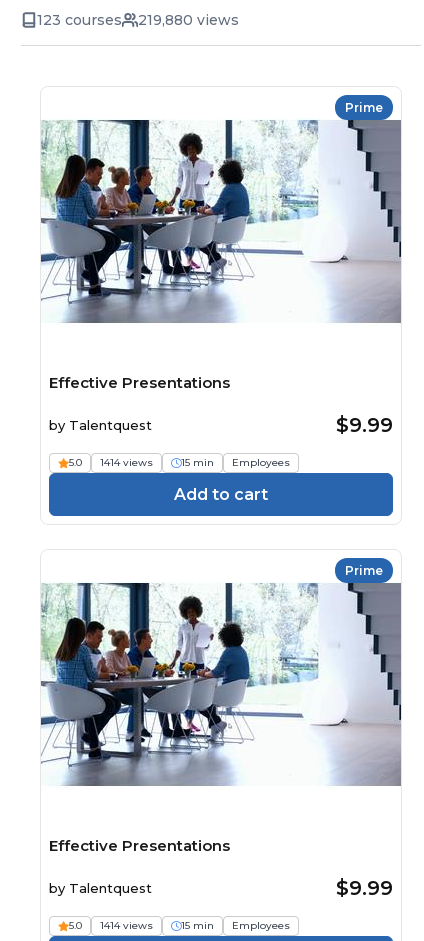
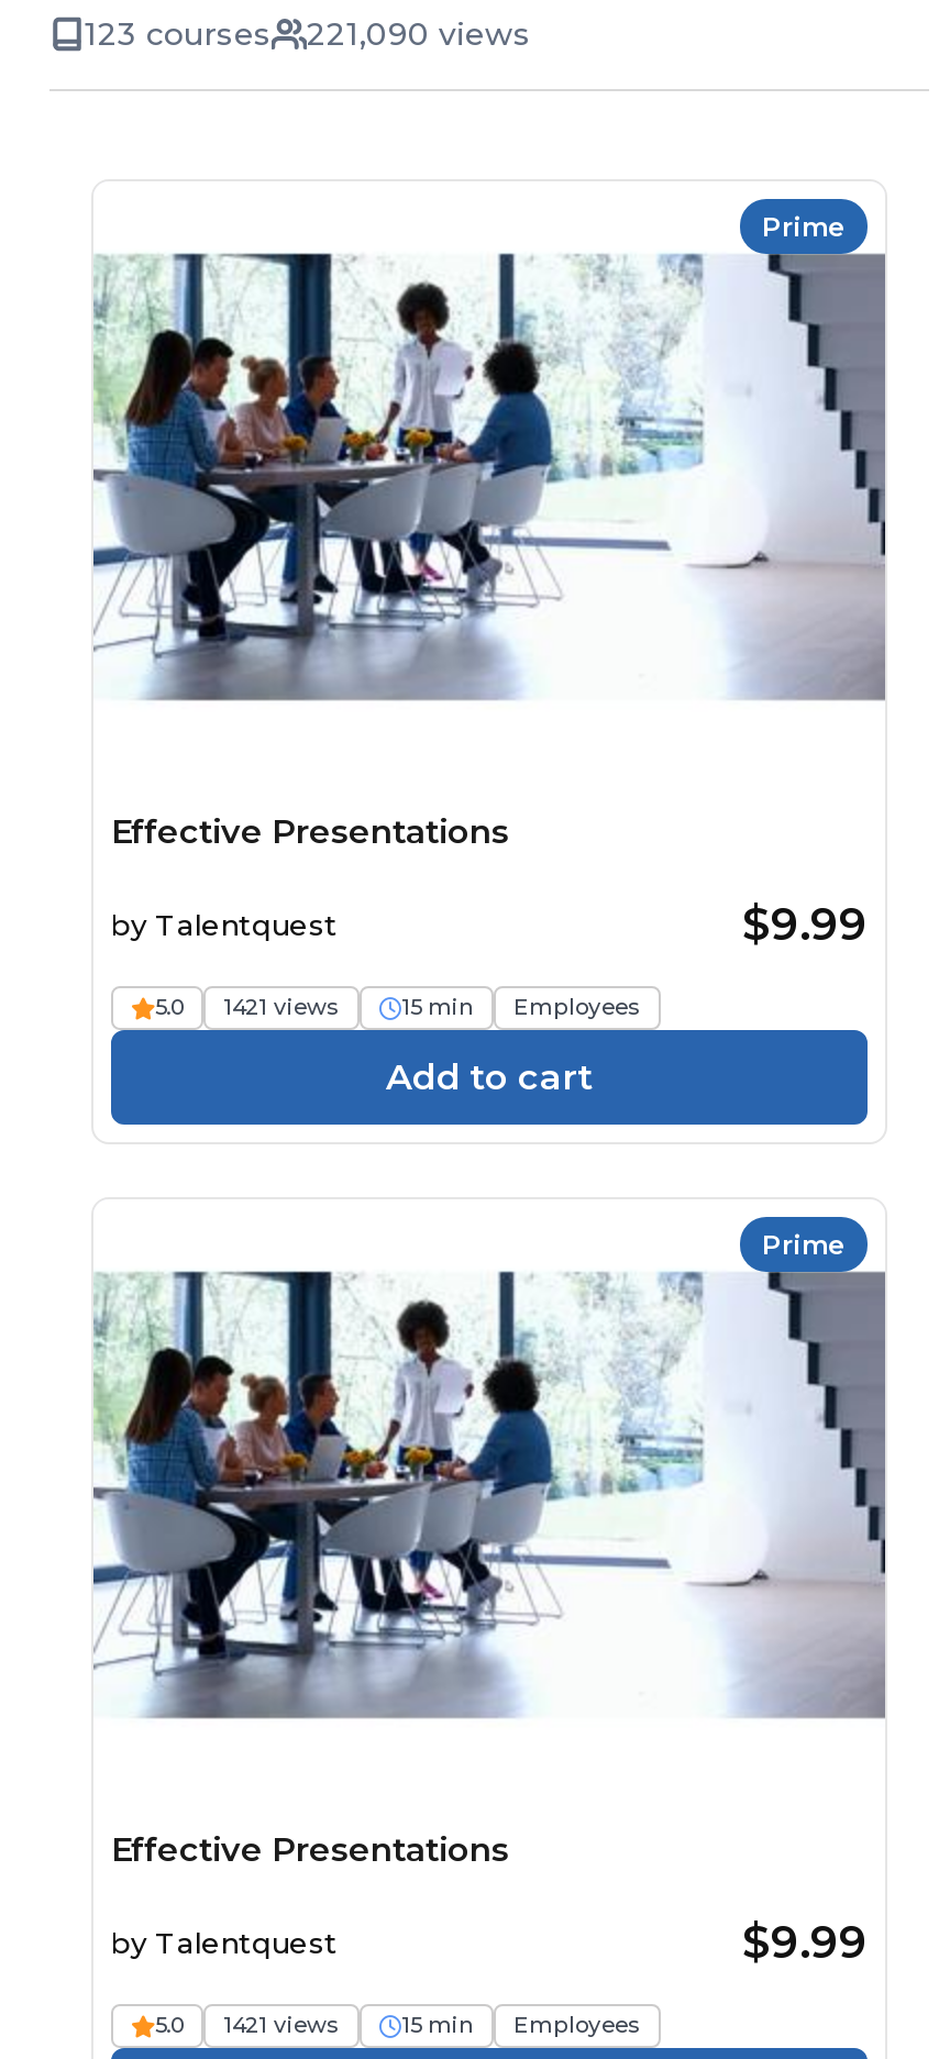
- 123 courses 219,880 views
+ 123 courses 221,090 views

- 5.0 1414 views
+ 5.0 1421 views

- 5.0 1414 views
+ 5.0 1421 views
